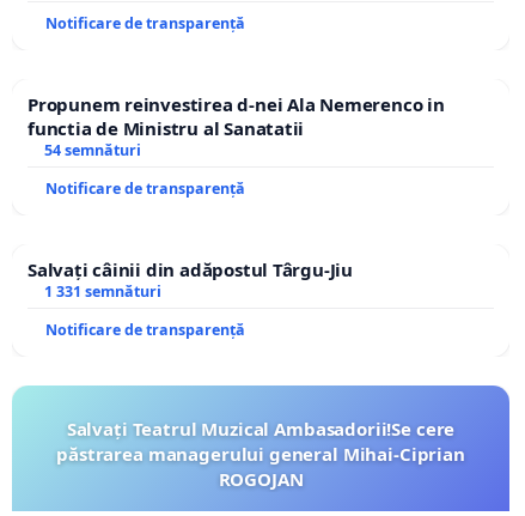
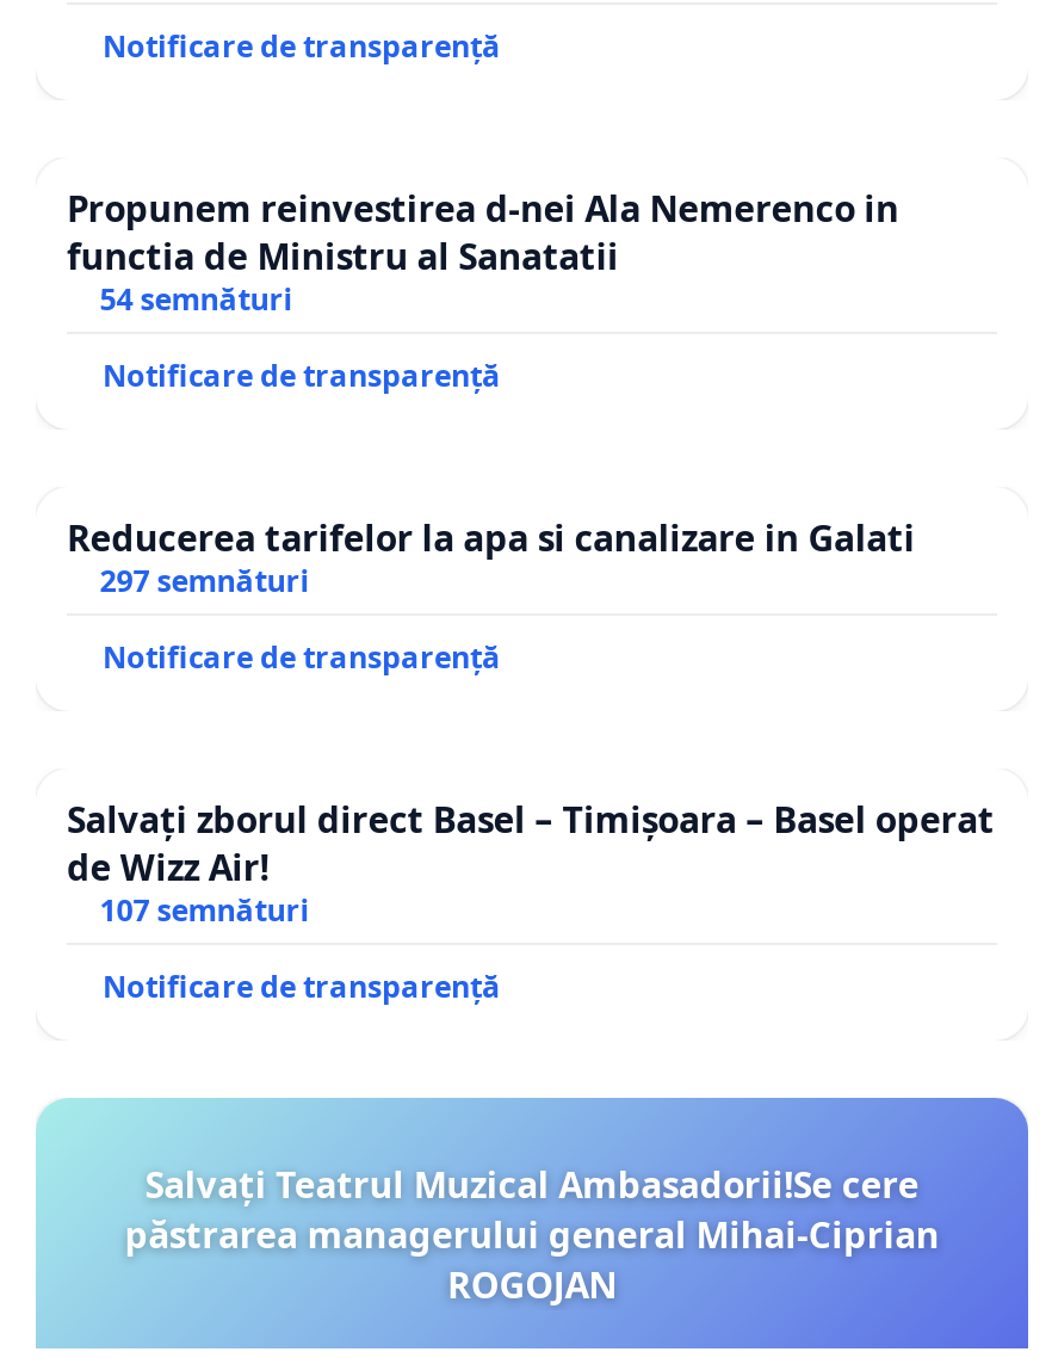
- Salvați câinii din adăpostul Târgu-Jiu
- 1 331 semnături
+ Reducerea tarifelor la apa si canalizare in Galati
+ 297 semnături
+ Notificare de transparență
+ Salvați zborul direct Basel – Timișoara – Basel operat
+ de Wizz Air!
+ 107 semnături
